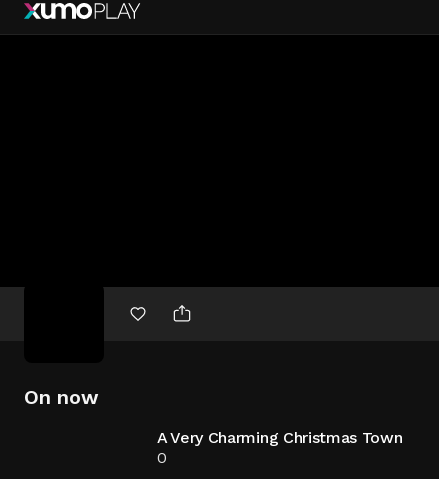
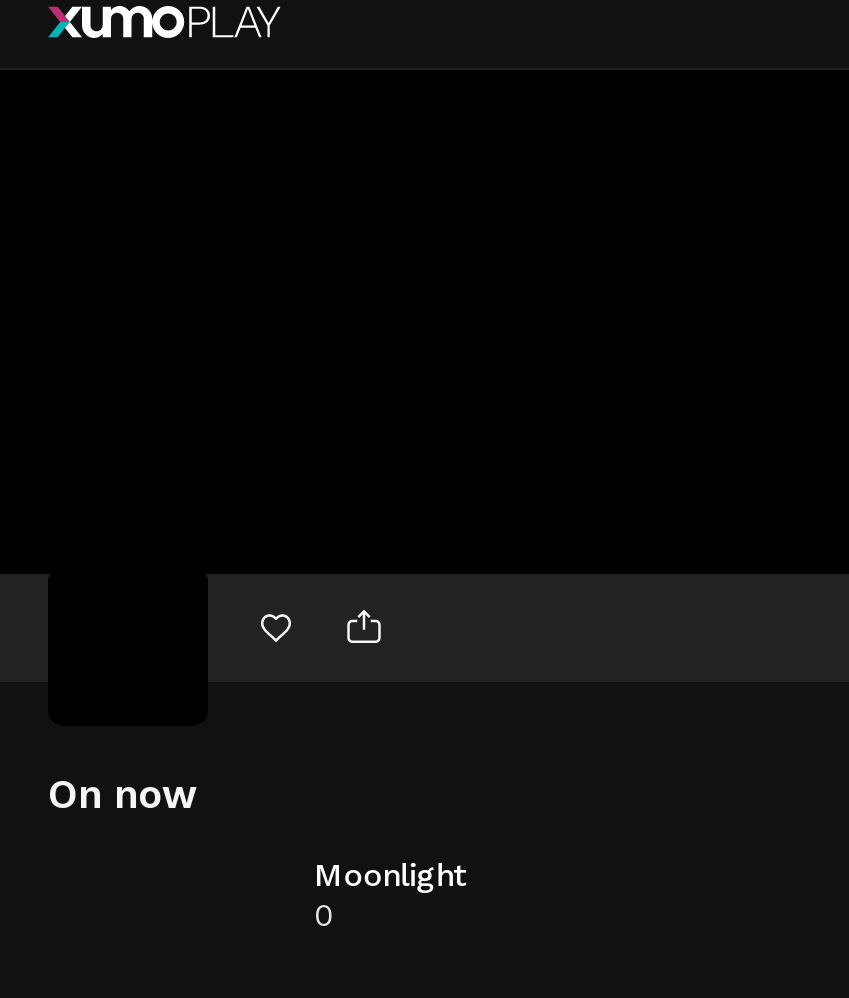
- A Very Charming Christmas Town
+ Moonlight
